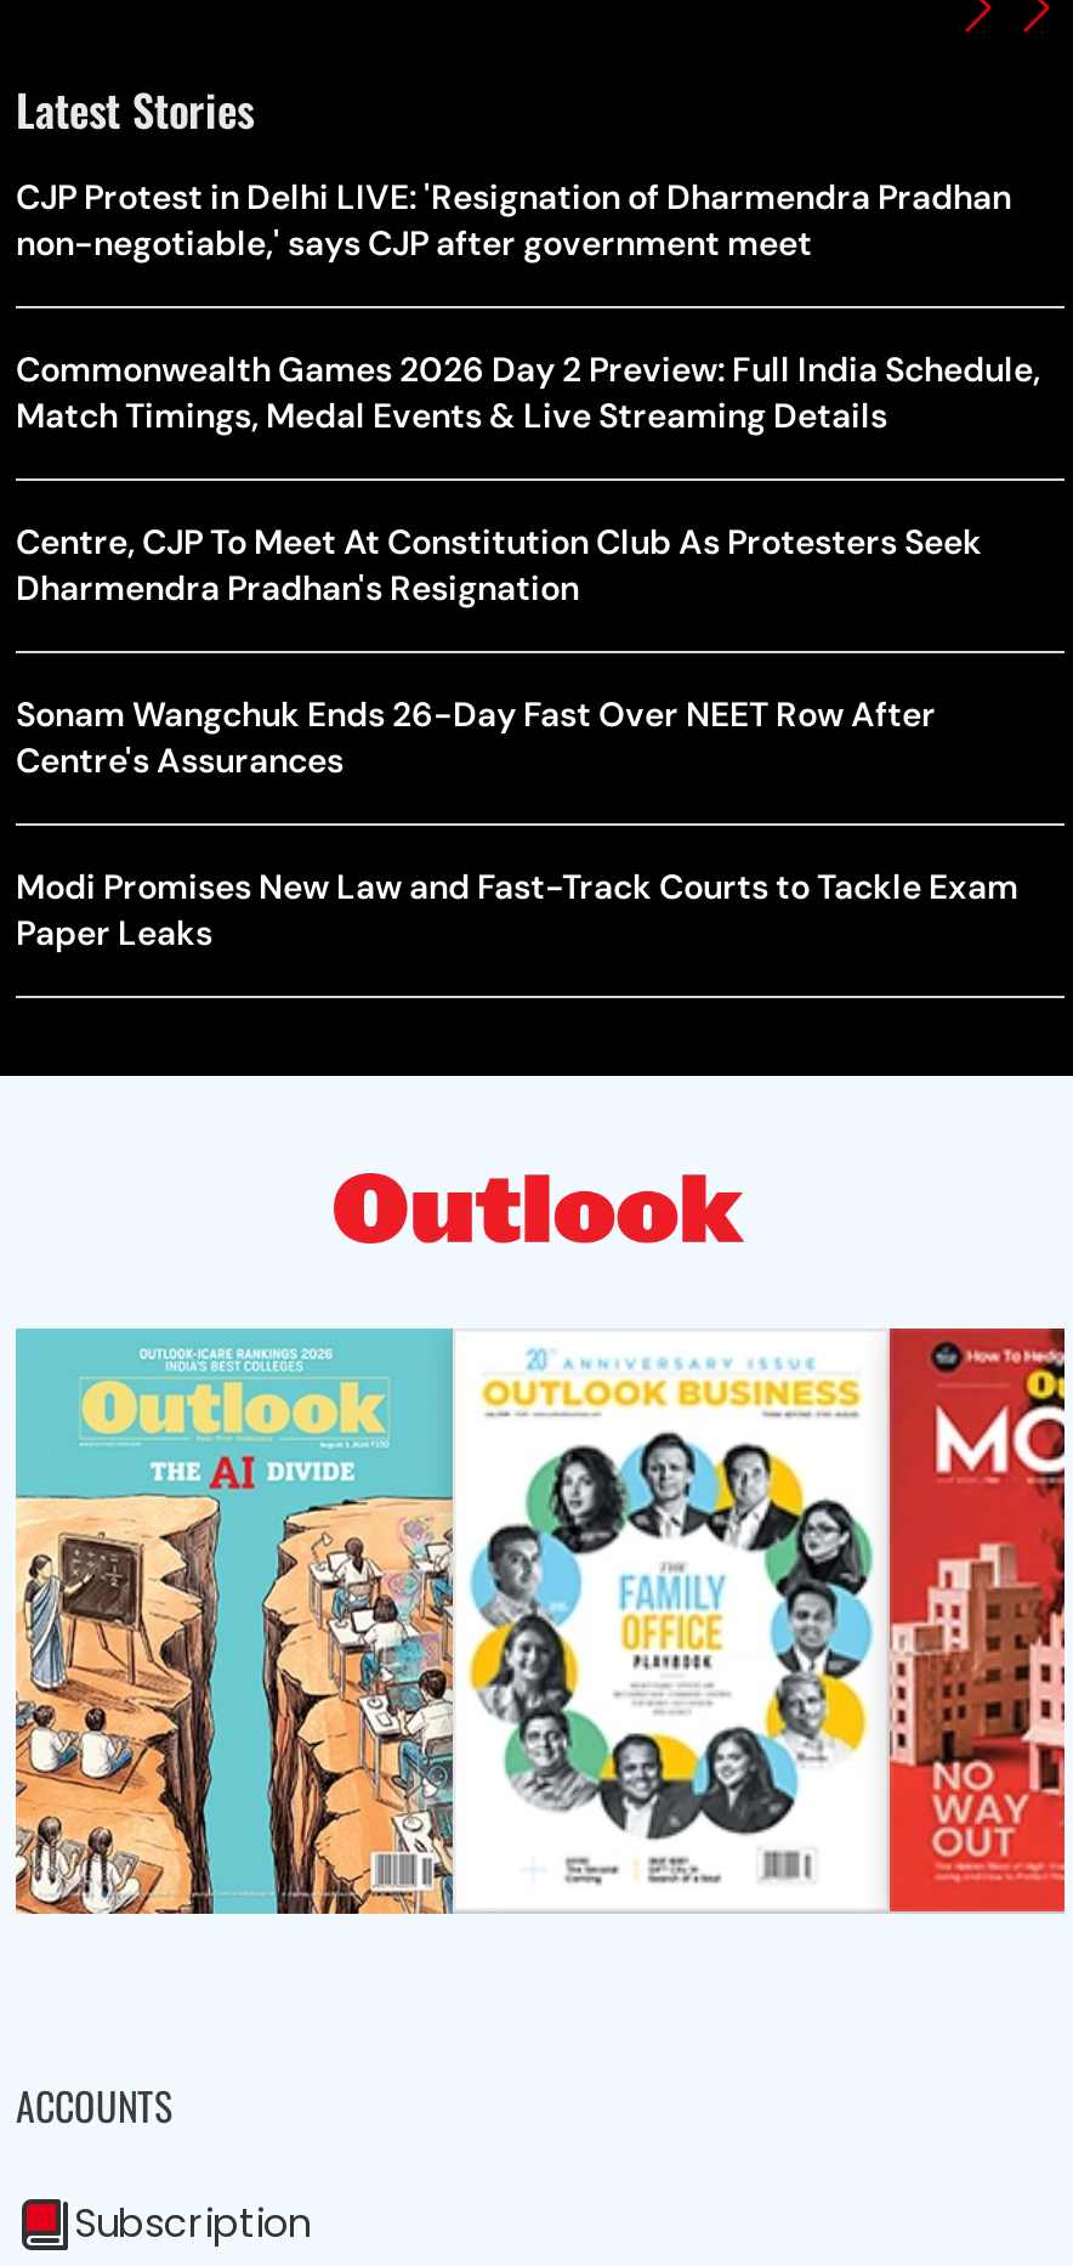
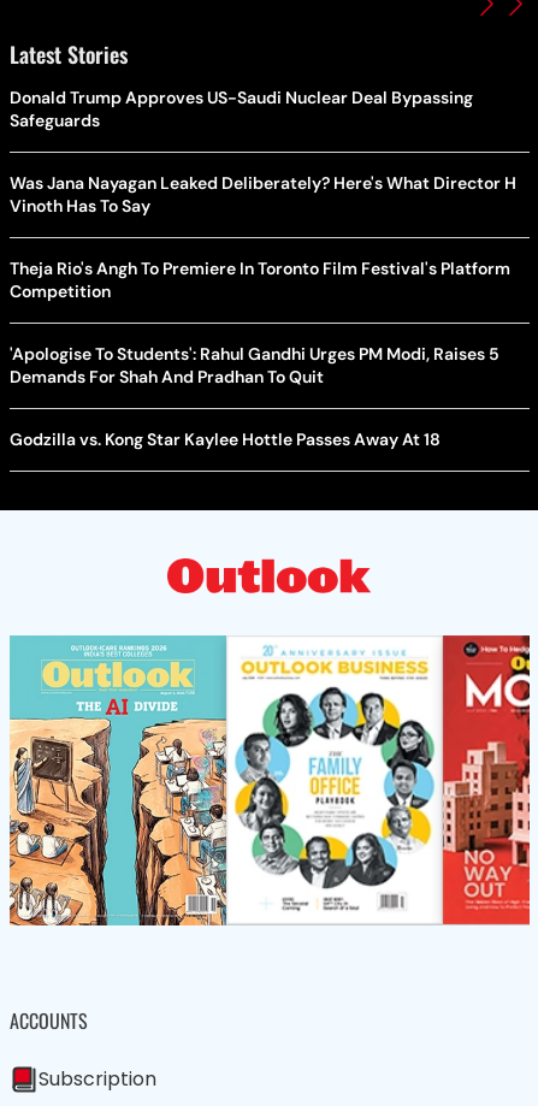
- CJP Protest in Delhi LIVE: 'Resignation of Dharmendra Pradhan
- non-negotiable,' says CJP after government meet
+ Donald Trump Approves US-Saudi Nuclear Deal Bypassing
+ Safeguards

- Commonwealth Games 2026 Day 2 Preview: Full India Schedule,
- Match Timings, Medal Events & Live Streaming Details
+ Was Jana Nayagan Leaked Deliberately? Here's What Director H
+ Vinoth Has To Say

- Centre, CJP To Meet At Constitution Club As Protesters Seek
- Dharmendra Pradhan's Resignation
+ Theja Rio's Angh To Premiere In Toronto Film Festival's Platform
+ Competition

- Sonam Wangchuk Ends 26-Day Fast Over NEET Row After
- Centre's Assurances
+ 'Apologise To Students': Rahul Gandhi Urges PM Modi, Raises 5
+ Demands For Shah And Pradhan To Quit

- Modi Promises New Law and Fast-Track Courts to Tackle Exam
- Paper Leaks
+ Godzilla vs. Kong Star Kaylee Hottle Passes Away At 18
